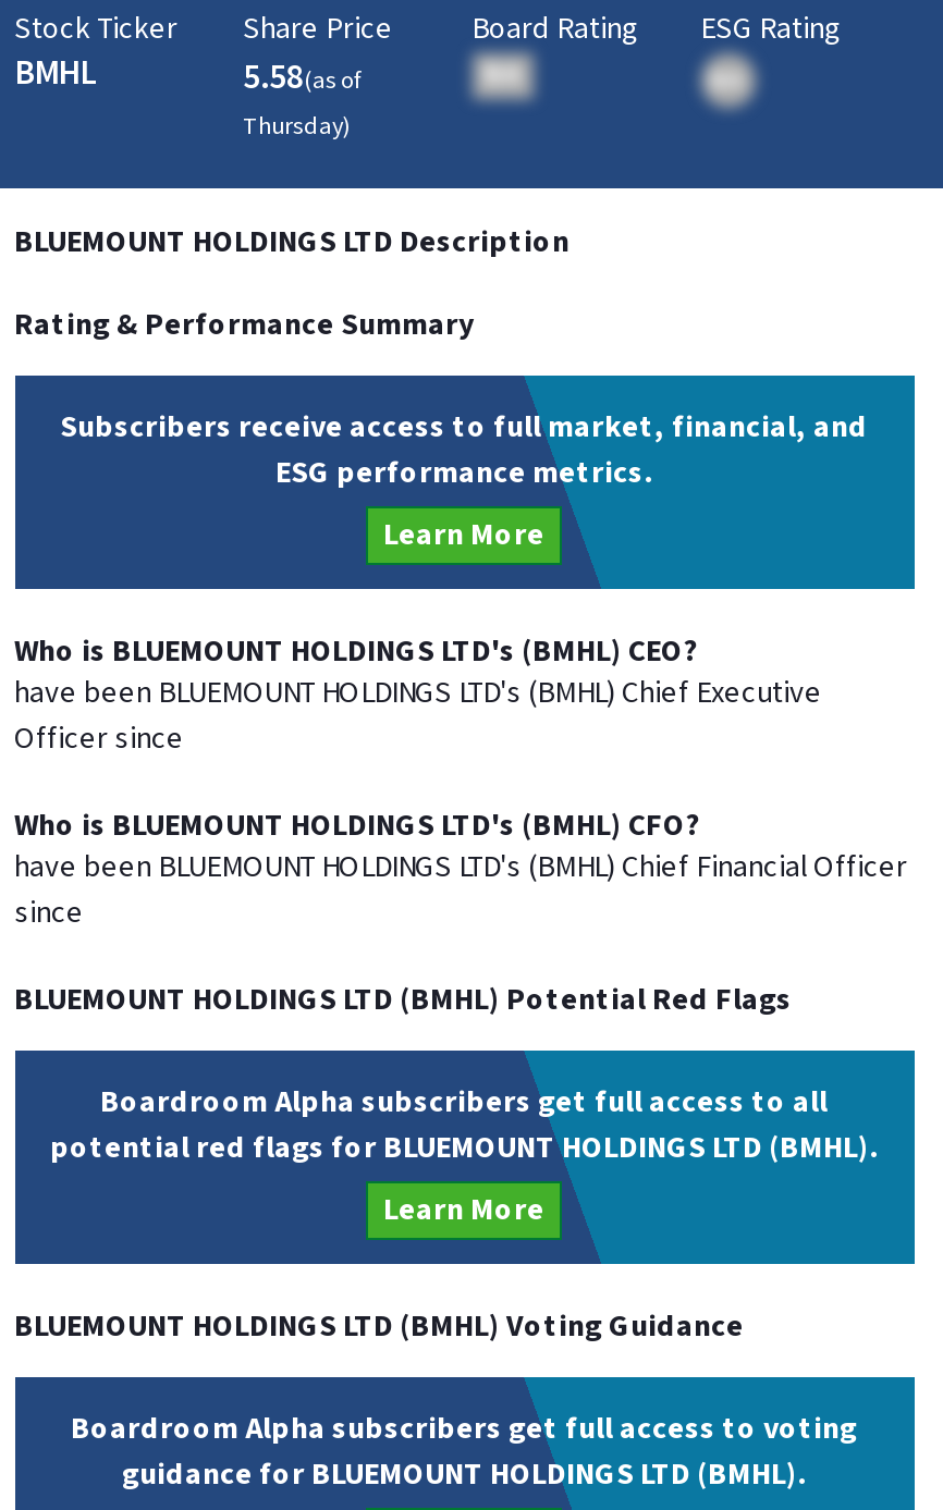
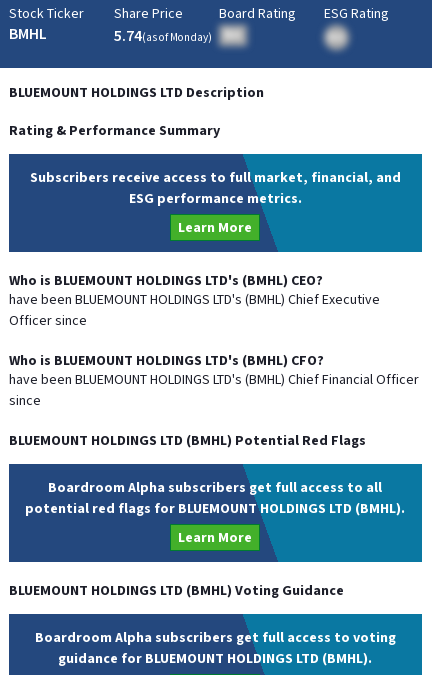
- 5.58(as of
- Thursday)
+ 5.74(as ofMonday)
